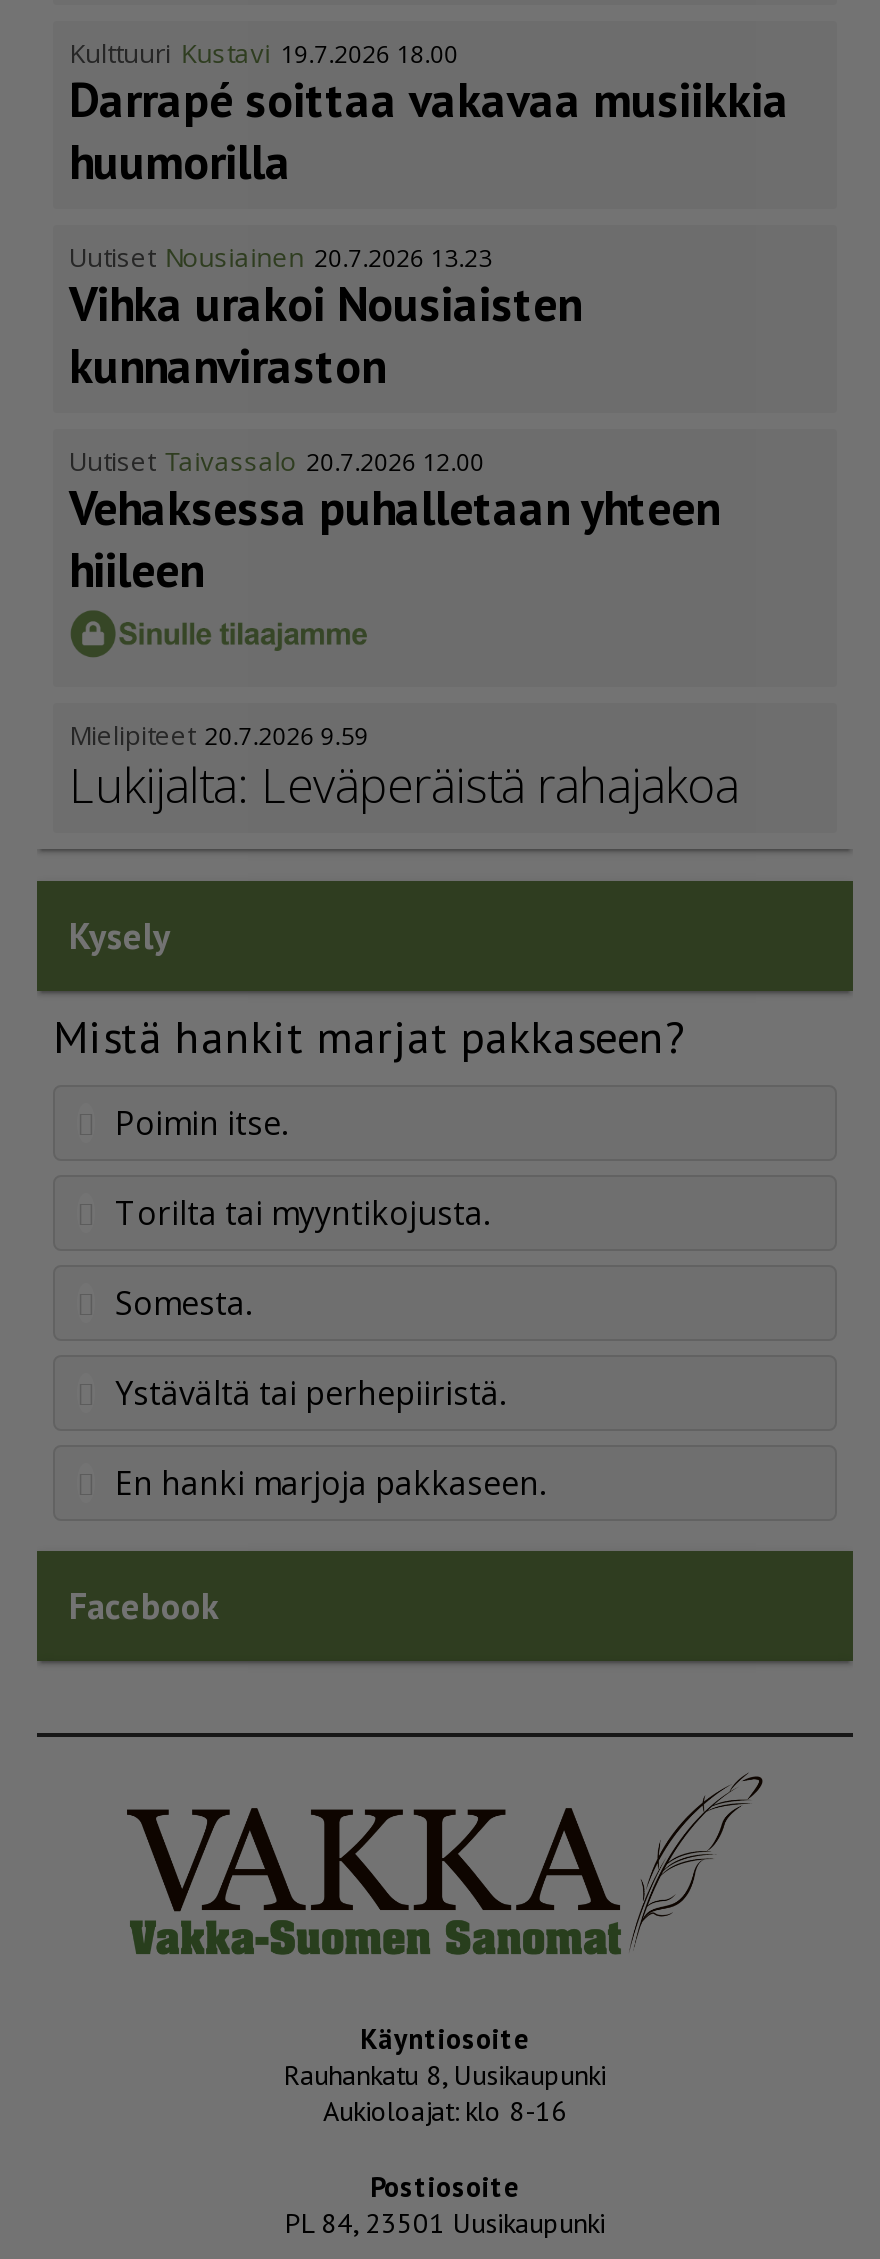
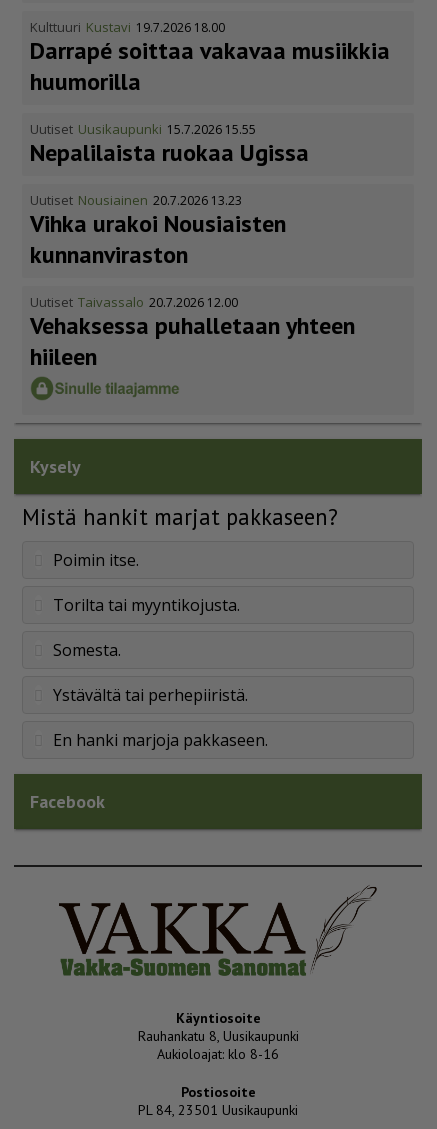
+ Uutiset Uusikaupunki 15.7.2026 15.55
+ Nepalilaista ruokaa Ugissa

moved down: Uutiset Nousiainen 20.7.2026 13.23 | Vihka urakoi Nousiaisten | kunnanviraston | Uutiset Taivassalo 20.7.2026 12.00 | Vehaksessa puhalletaan yhteen | hiileen

- Mielipiteet 20.7.2026 9.59
- Lukijalta: Leväperäistä rahajakoa
